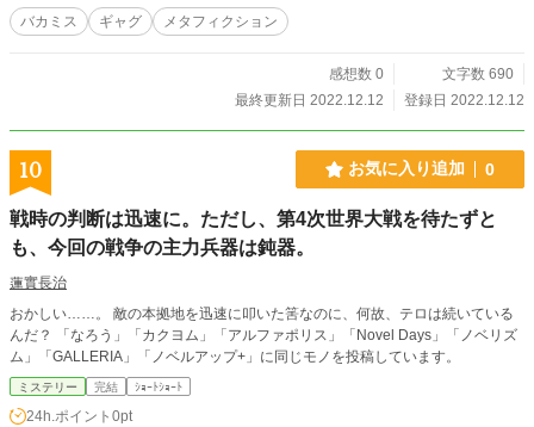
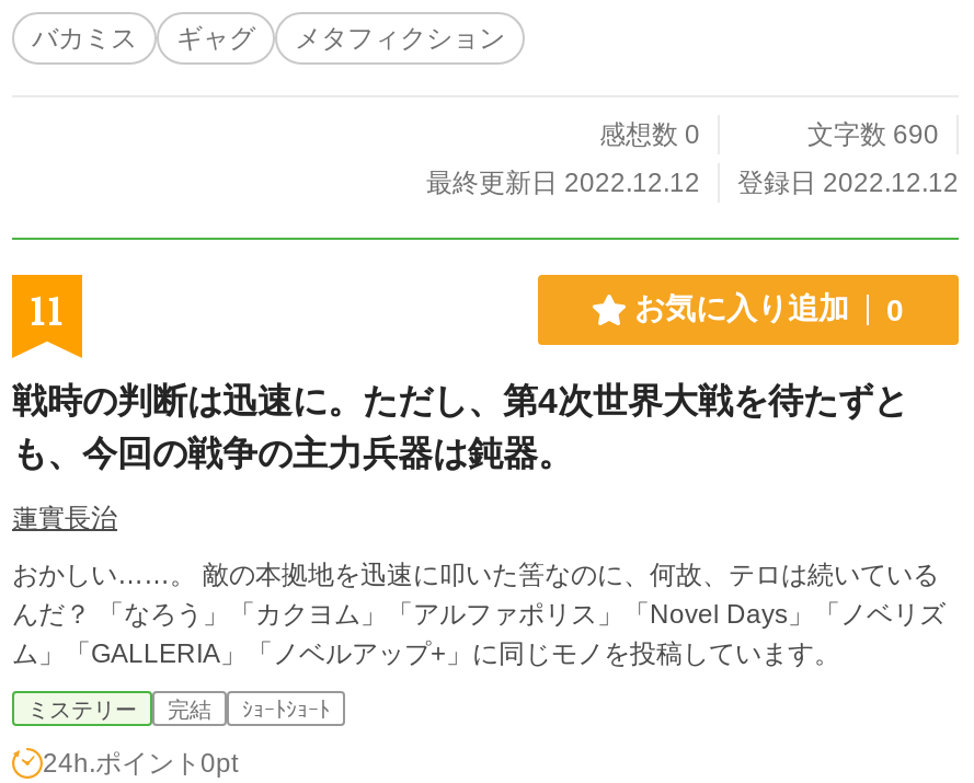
- 10
+ 11
